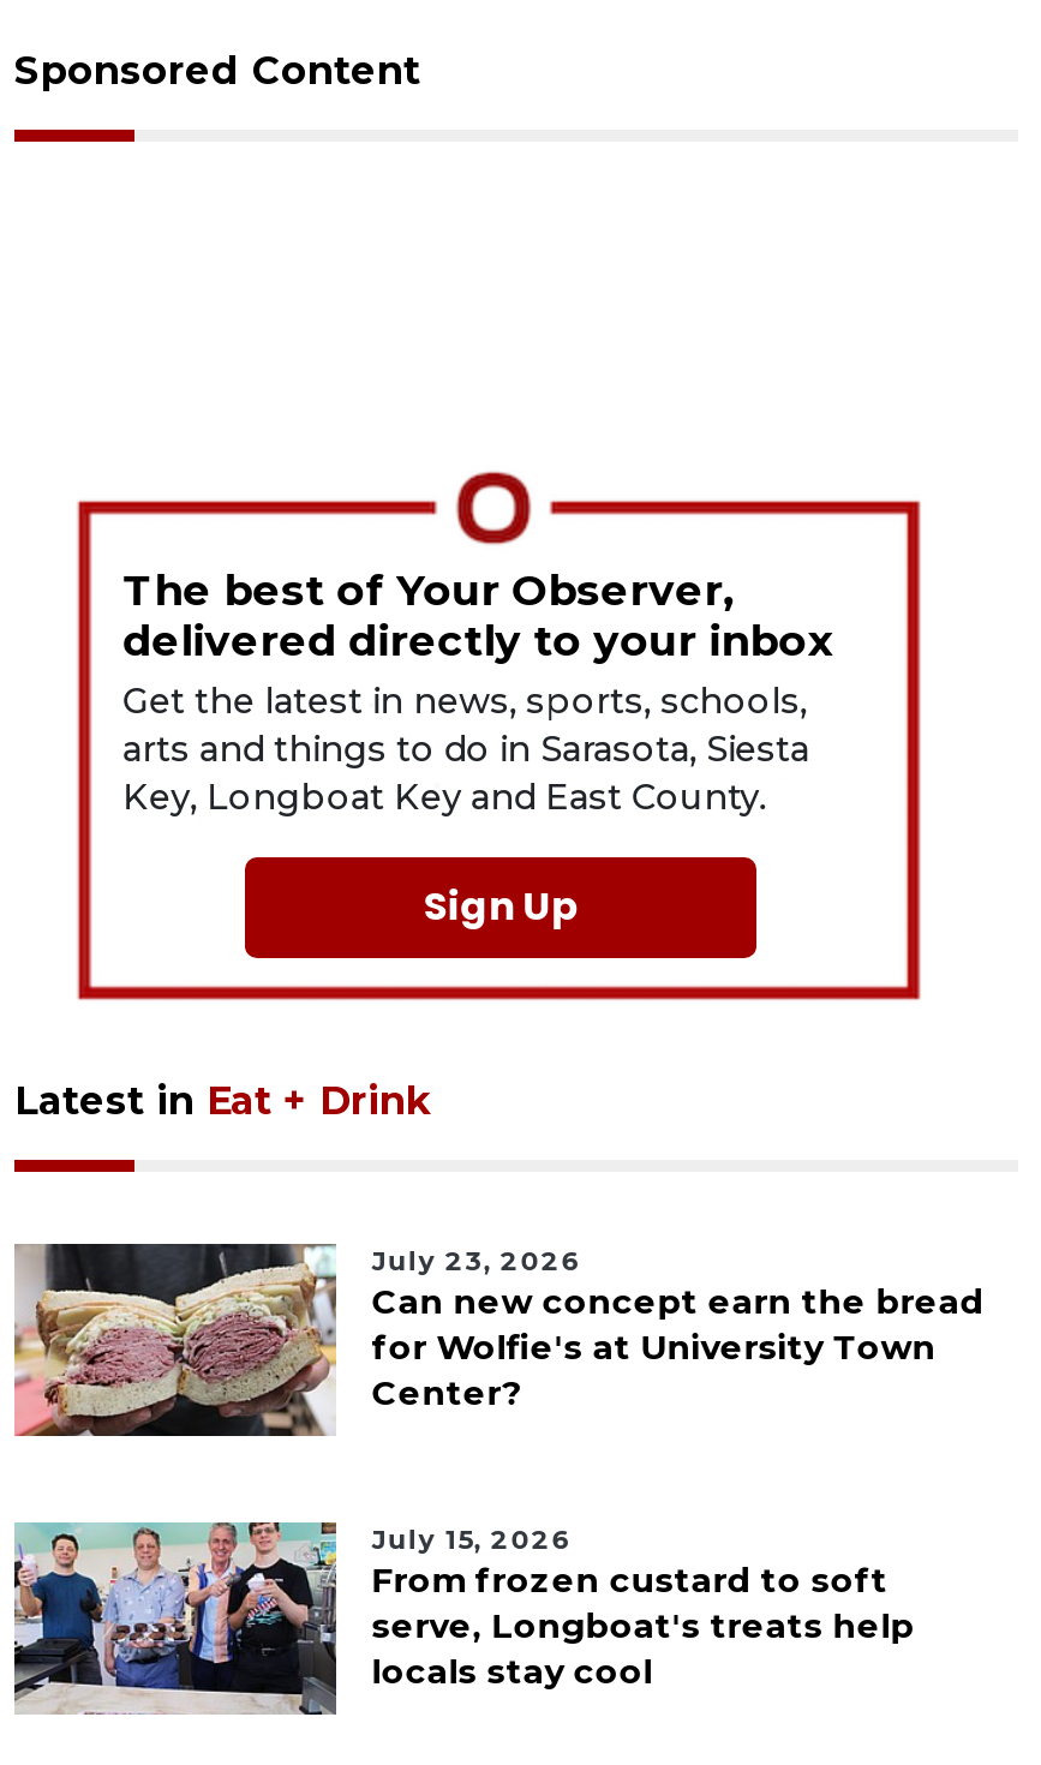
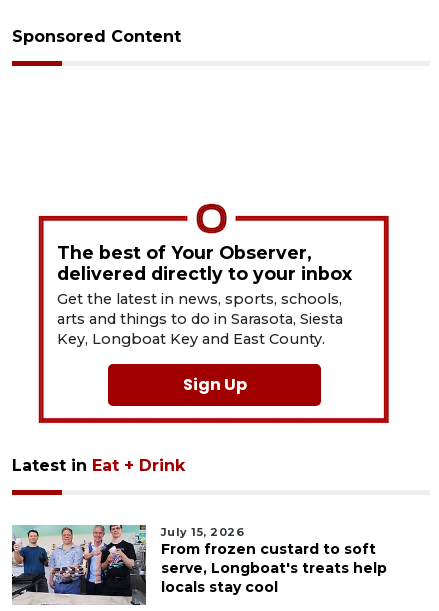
- [image]
- July 23, 2026
- Can new concept earn the bread
- for Wolfie's at University Town
- Center?
